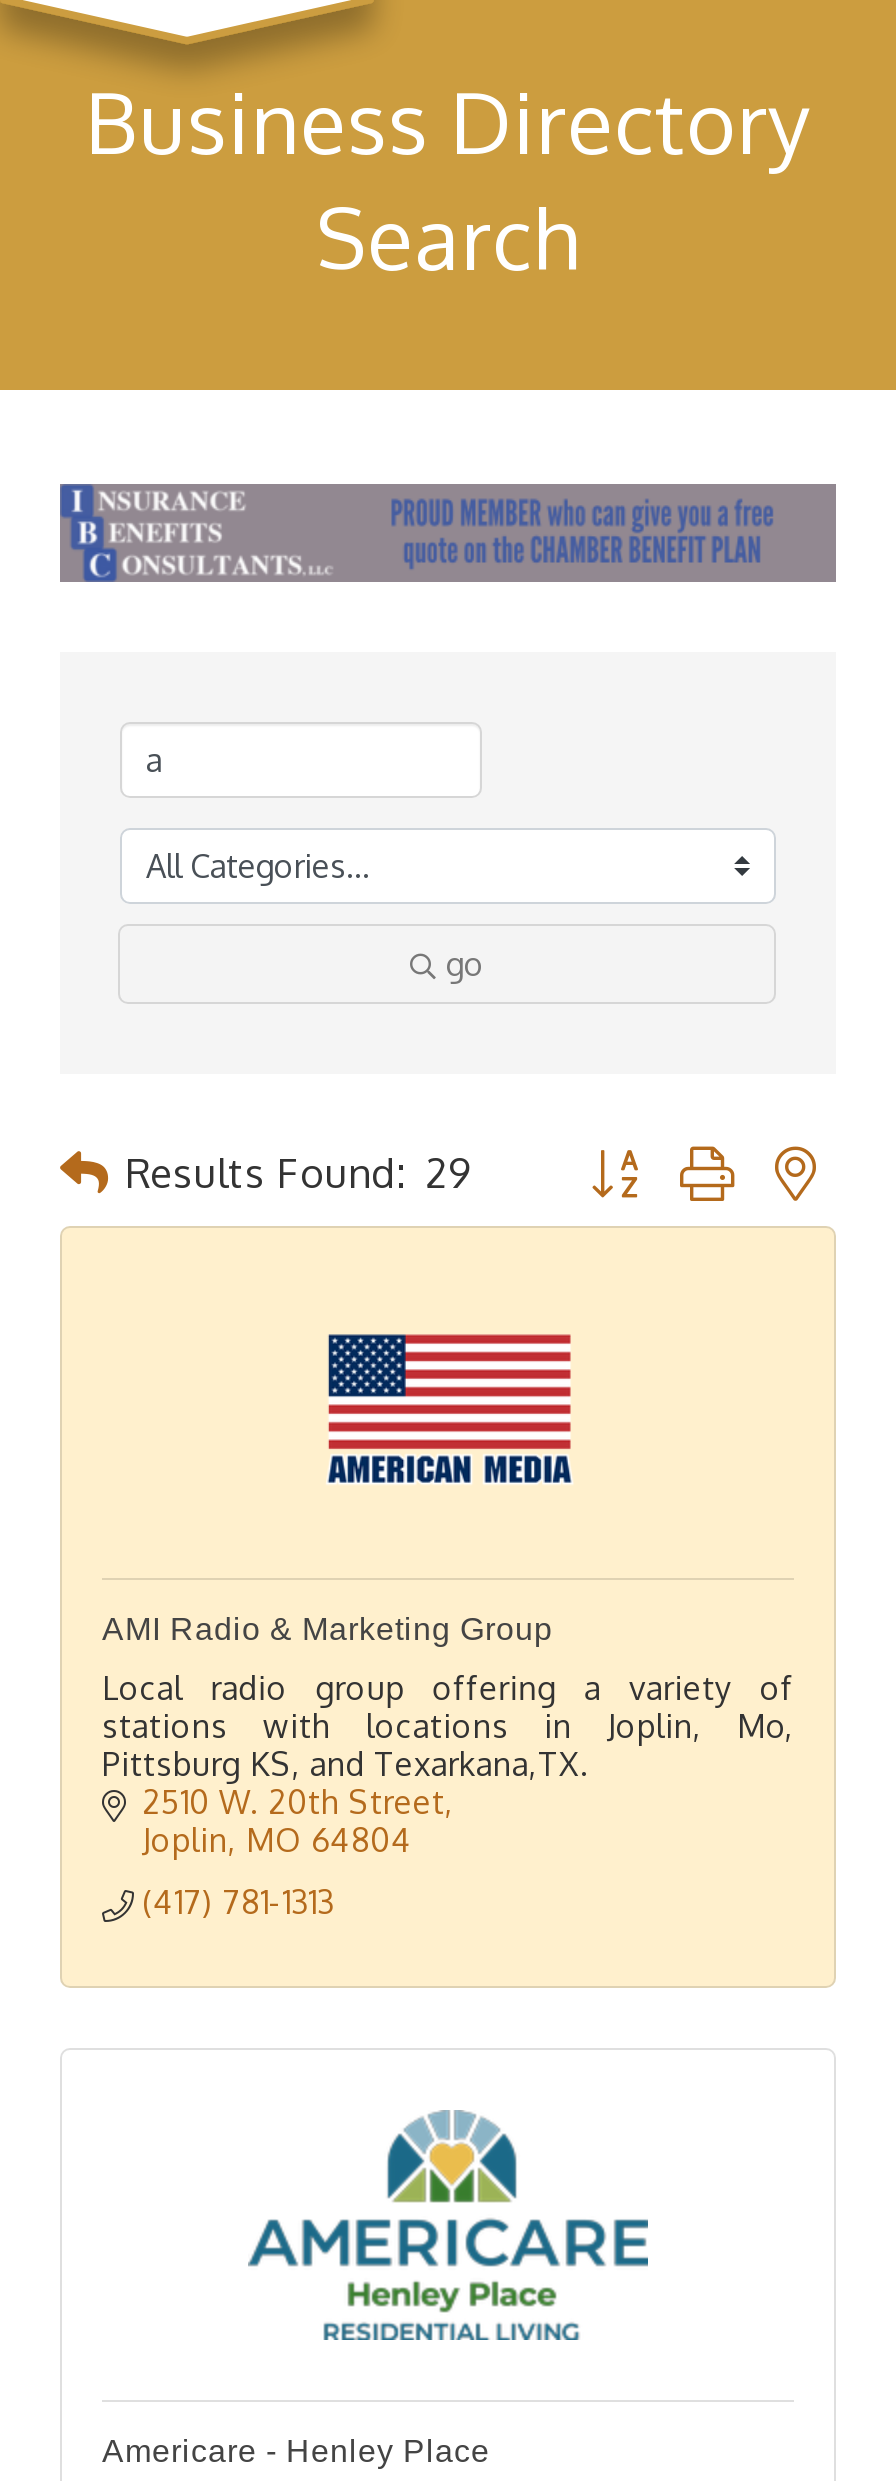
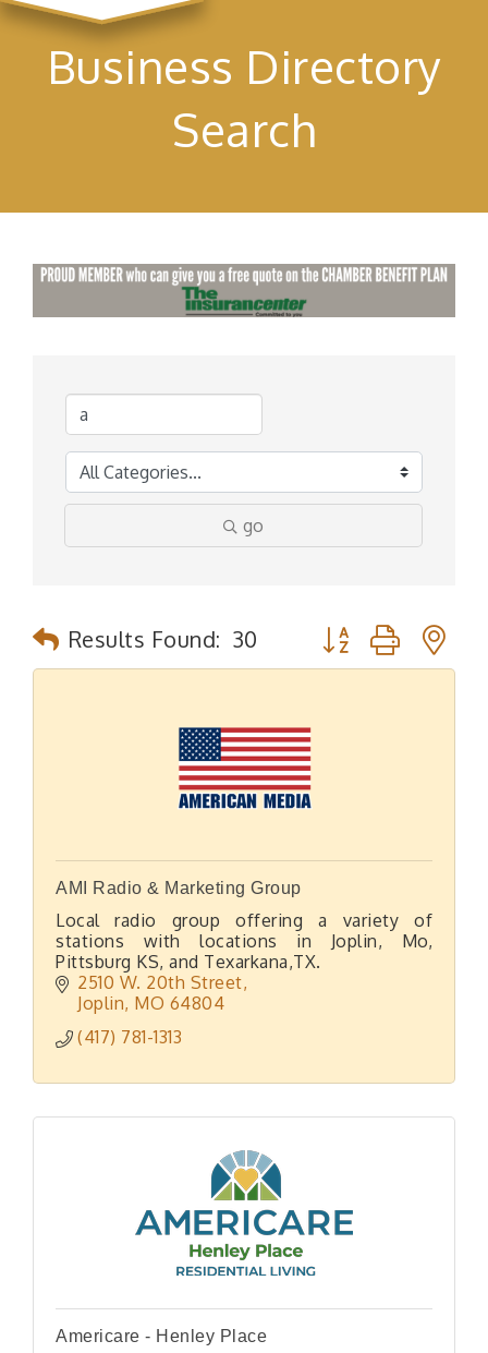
- [image]
+ [image]

- Results Found: 29
+ Results Found: 30
